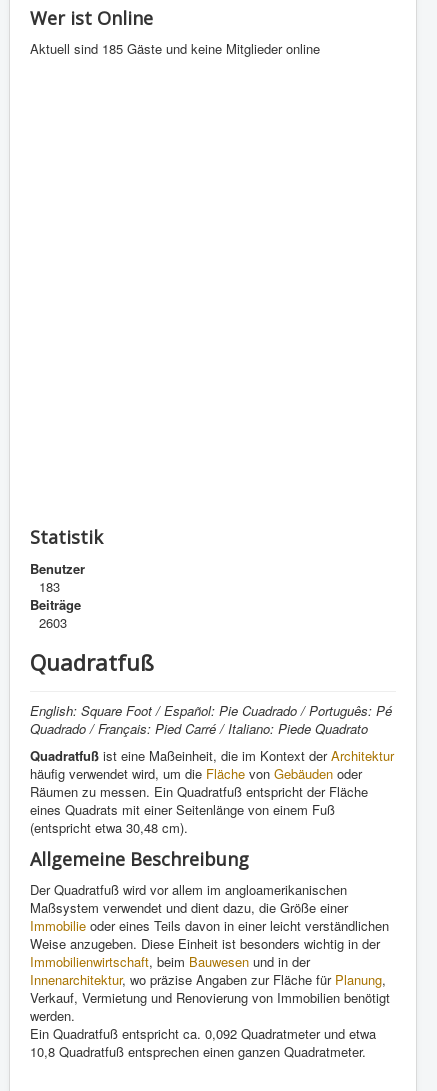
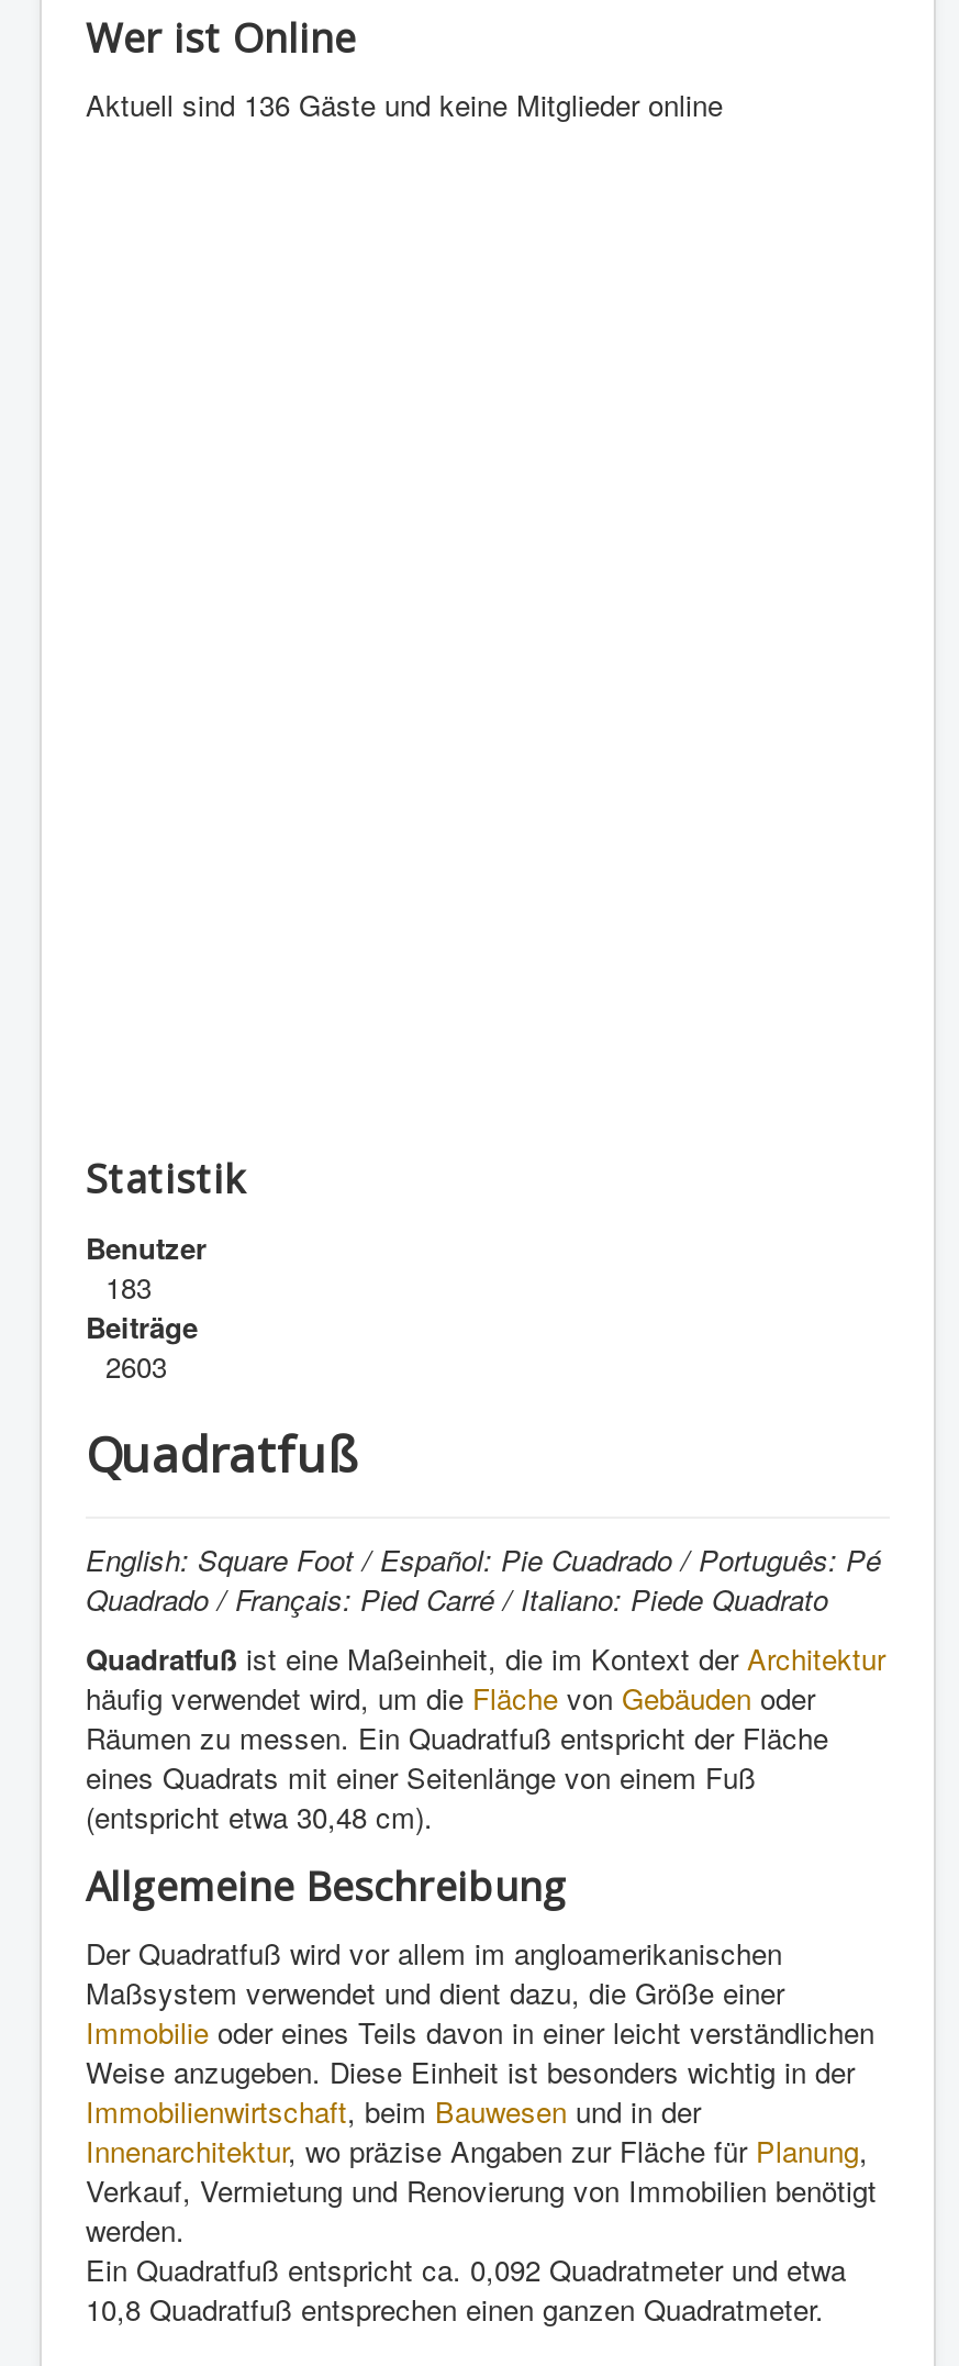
- Aktuell sind 185 Gäste und keine Mitglieder online
+ Aktuell sind 136 Gäste und keine Mitglieder online
